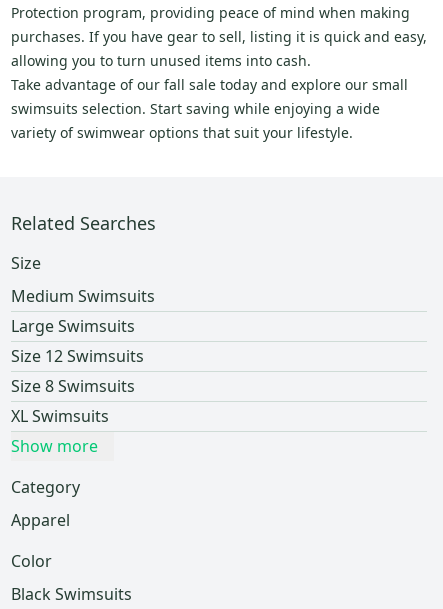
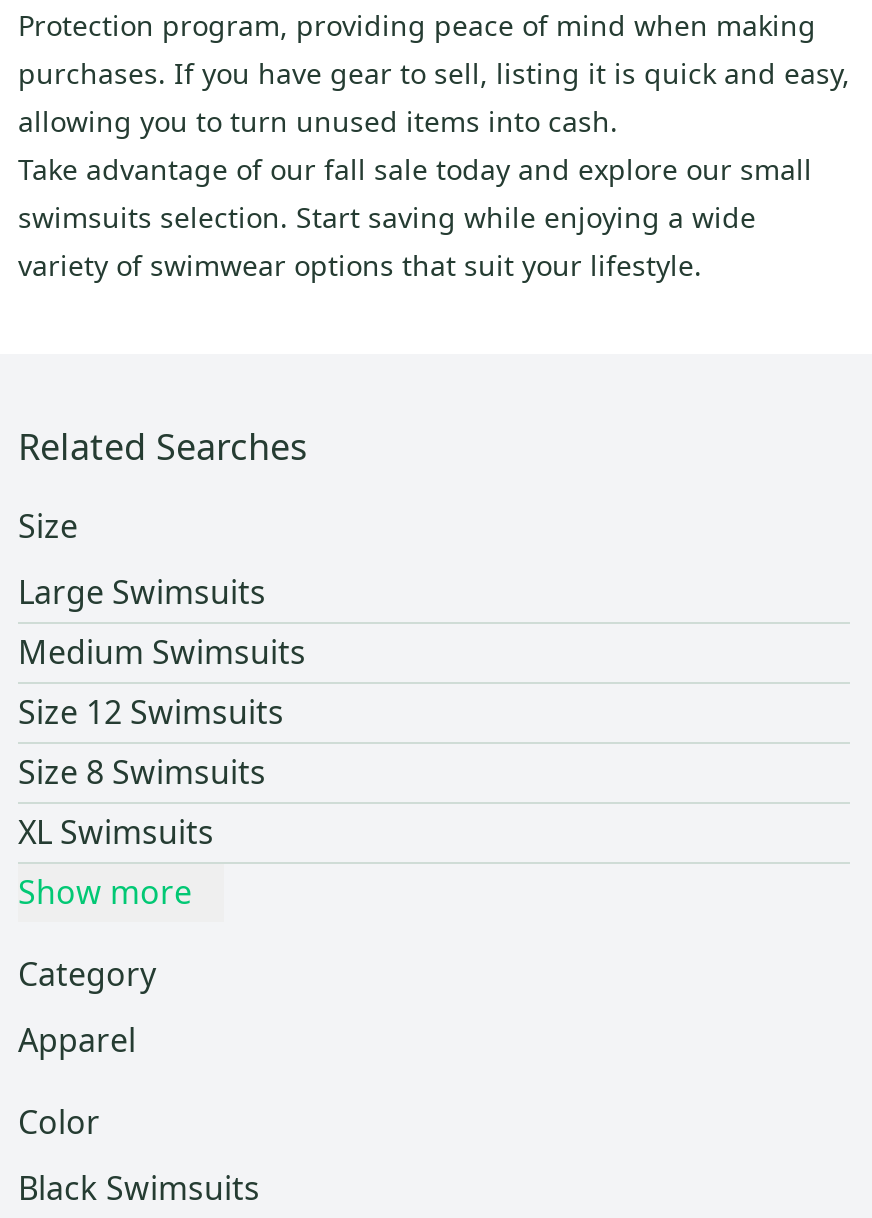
moved down: Medium Swimsuits

moved up: Large Swimsuits
